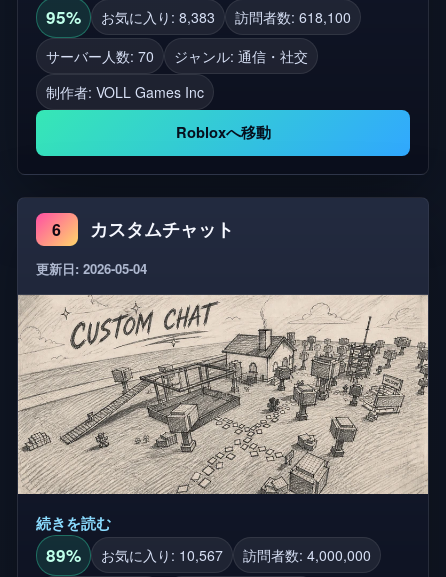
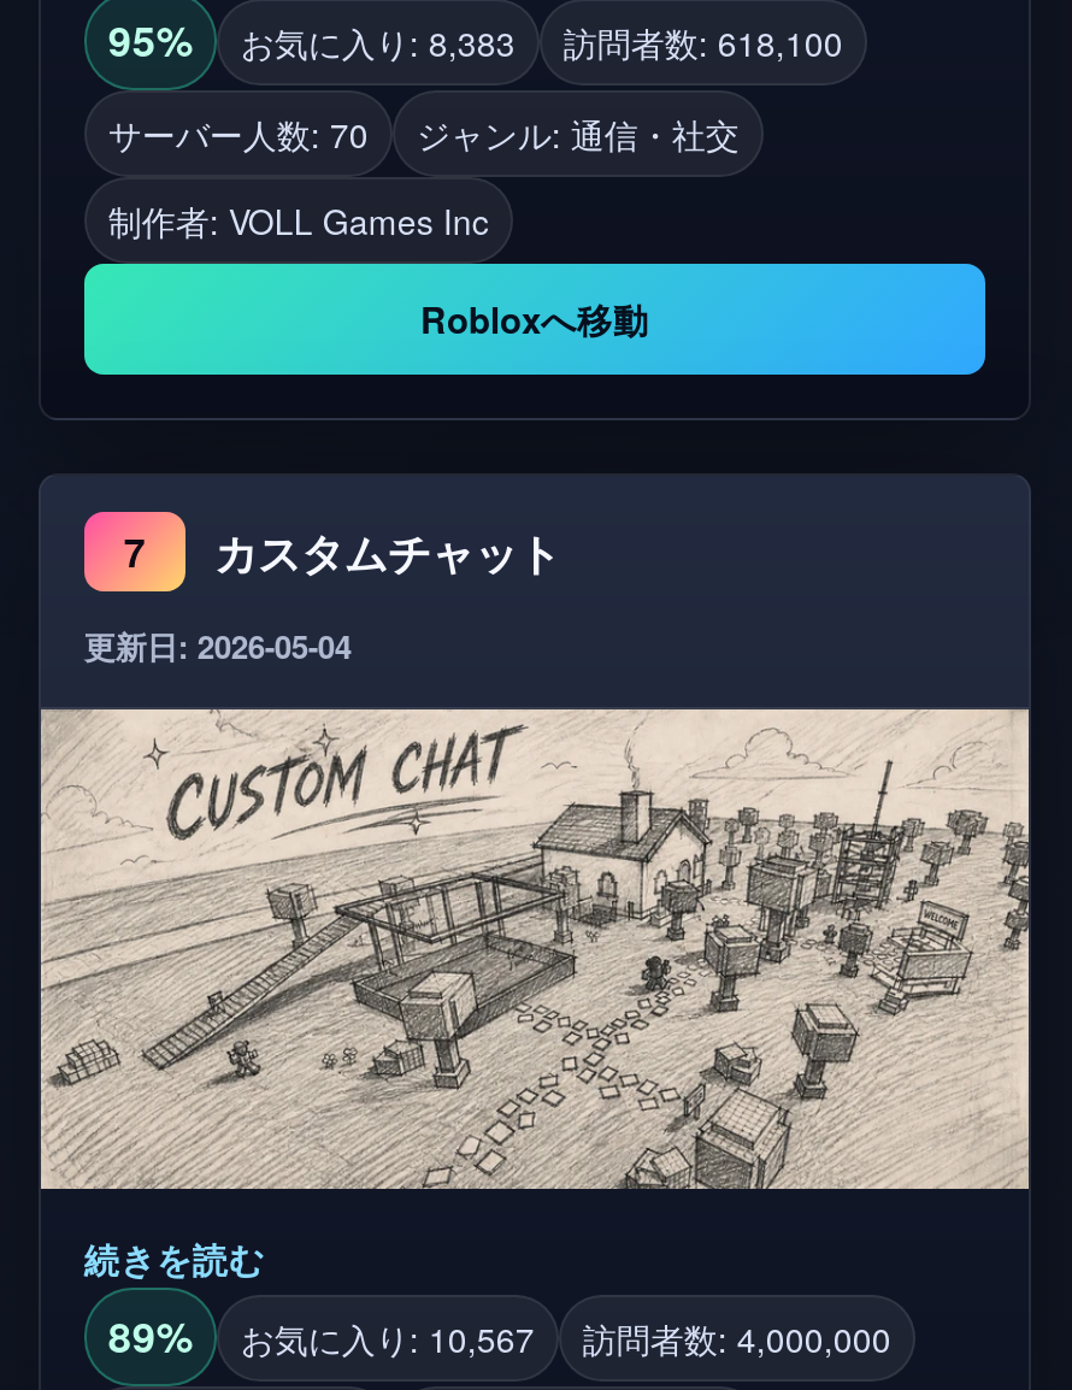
- 6 カスタムチャット
+ 7 カスタムチャット
